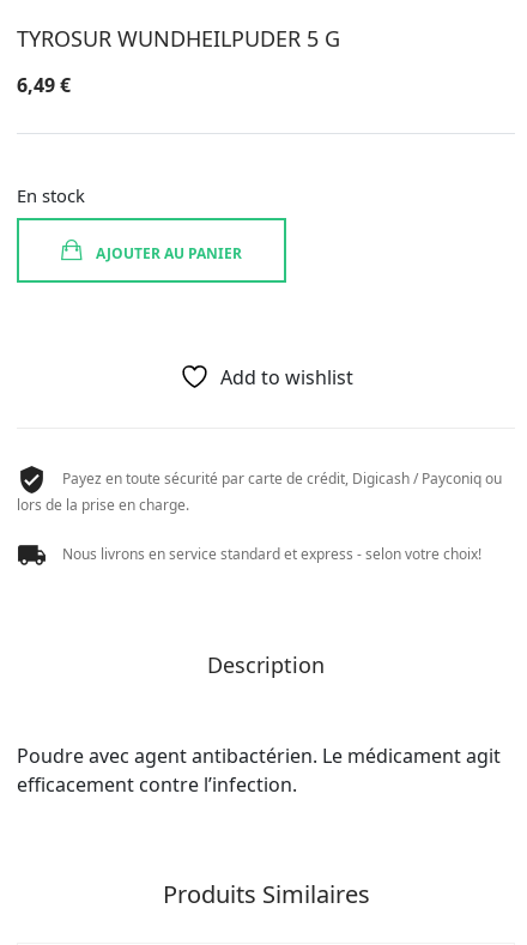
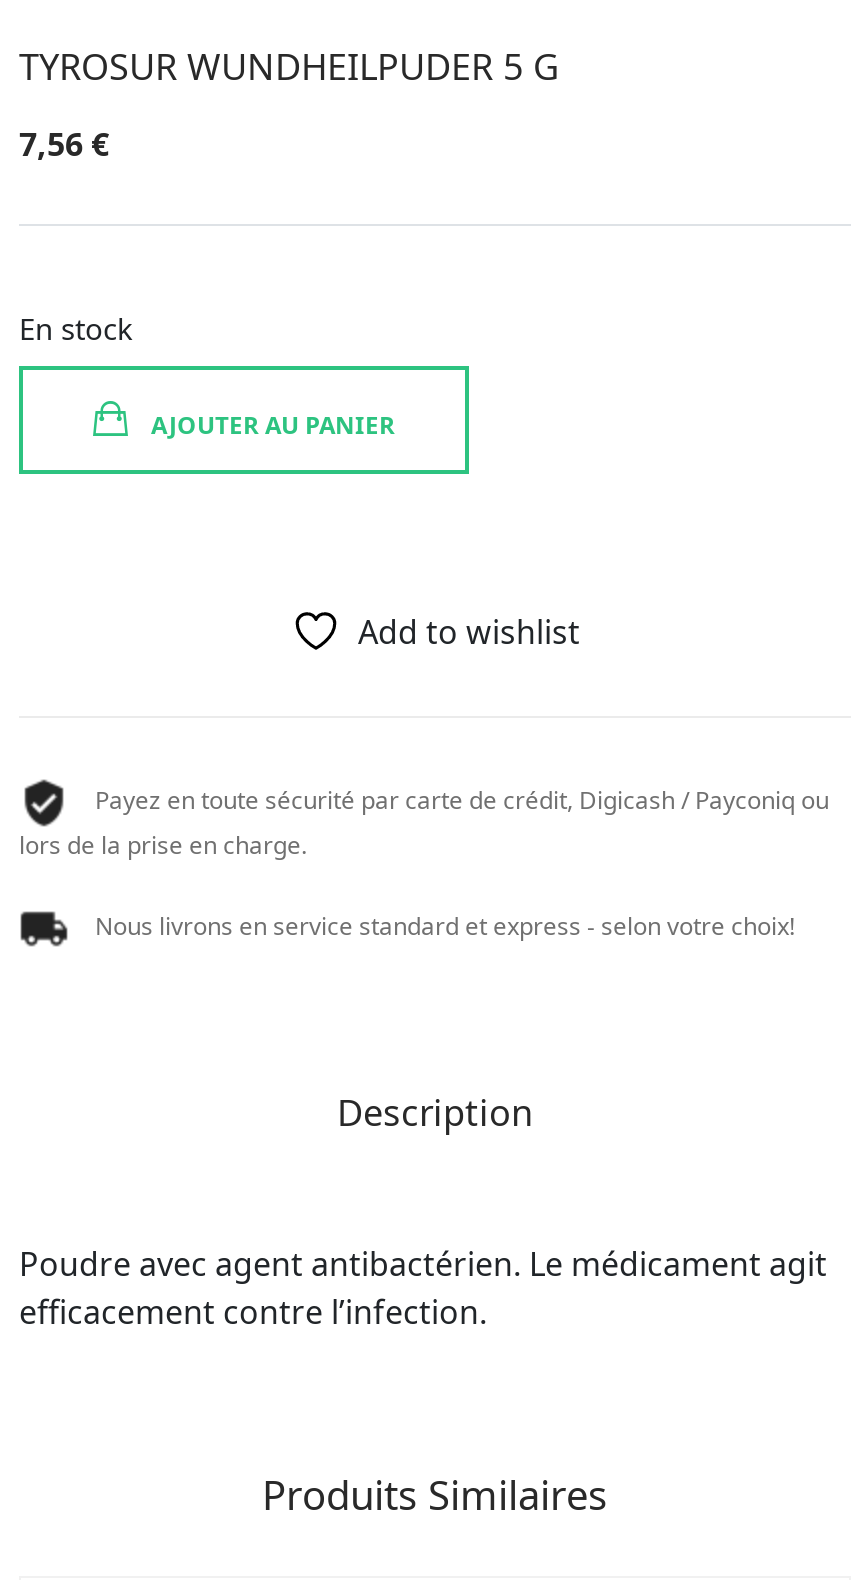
- 6,49 €
+ 7,56 €
